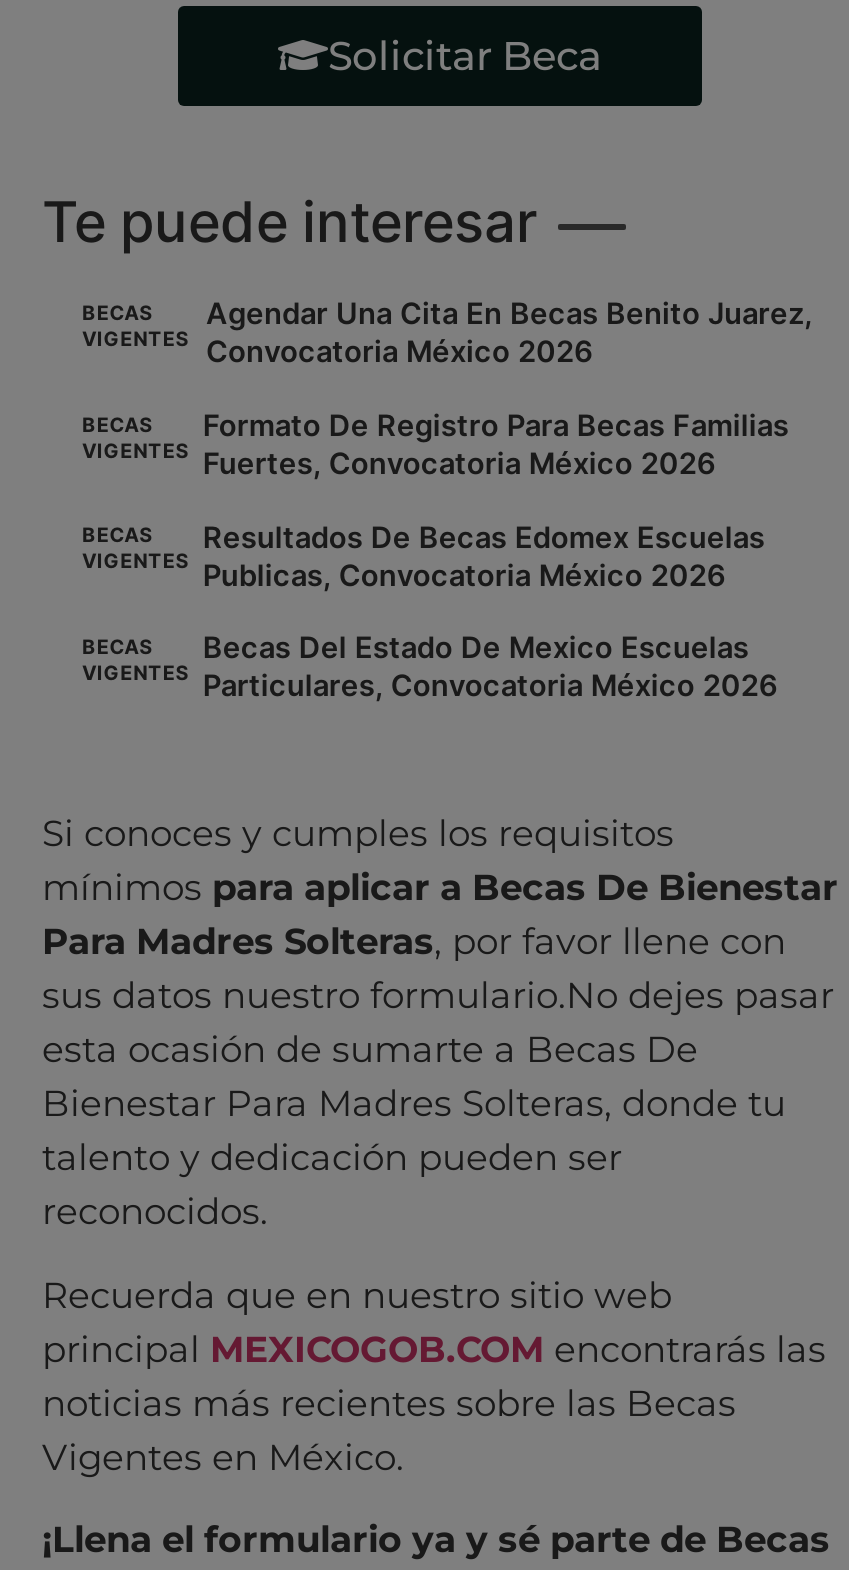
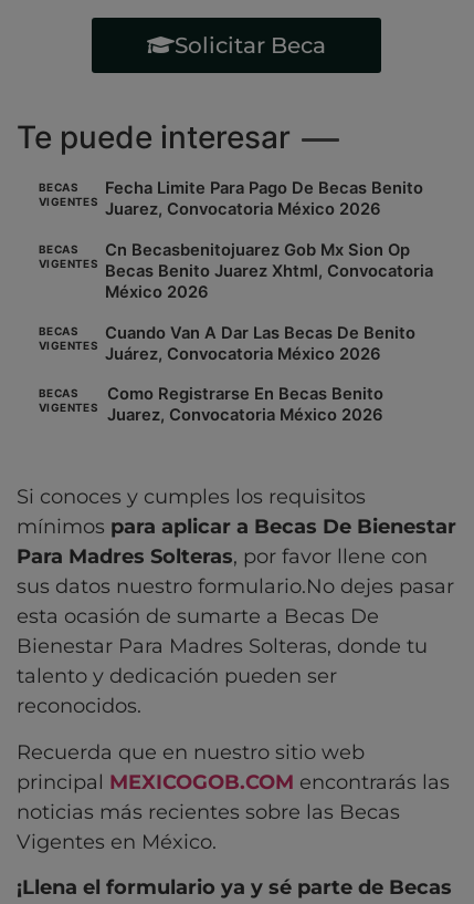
- Agendar Una Cita En Becas Benito Juarez,
- Convocatoria México 2026
+ Fecha Limite Para Pago De Becas Benito
+ Juarez, Convocatoria México 2026

- Formato De Registro Para Becas Familias
- Fuertes, Convocatoria México 2026
+ Cn Becasbenitojuarez Gob Mx Sion Op
+ Becas Benito Juarez Xhtml, Convocatoria
+ México 2026

- Resultados De Becas Edomex Escuelas
- Publicas, Convocatoria México 2026
+ Cuando Van A Dar Las Becas De Benito
+ Juárez, Convocatoria México 2026

- Becas Del Estado De Mexico Escuelas
- Particulares, Convocatoria México 2026
+ Como Registrarse En Becas Benito
+ Juarez, Convocatoria México 2026
